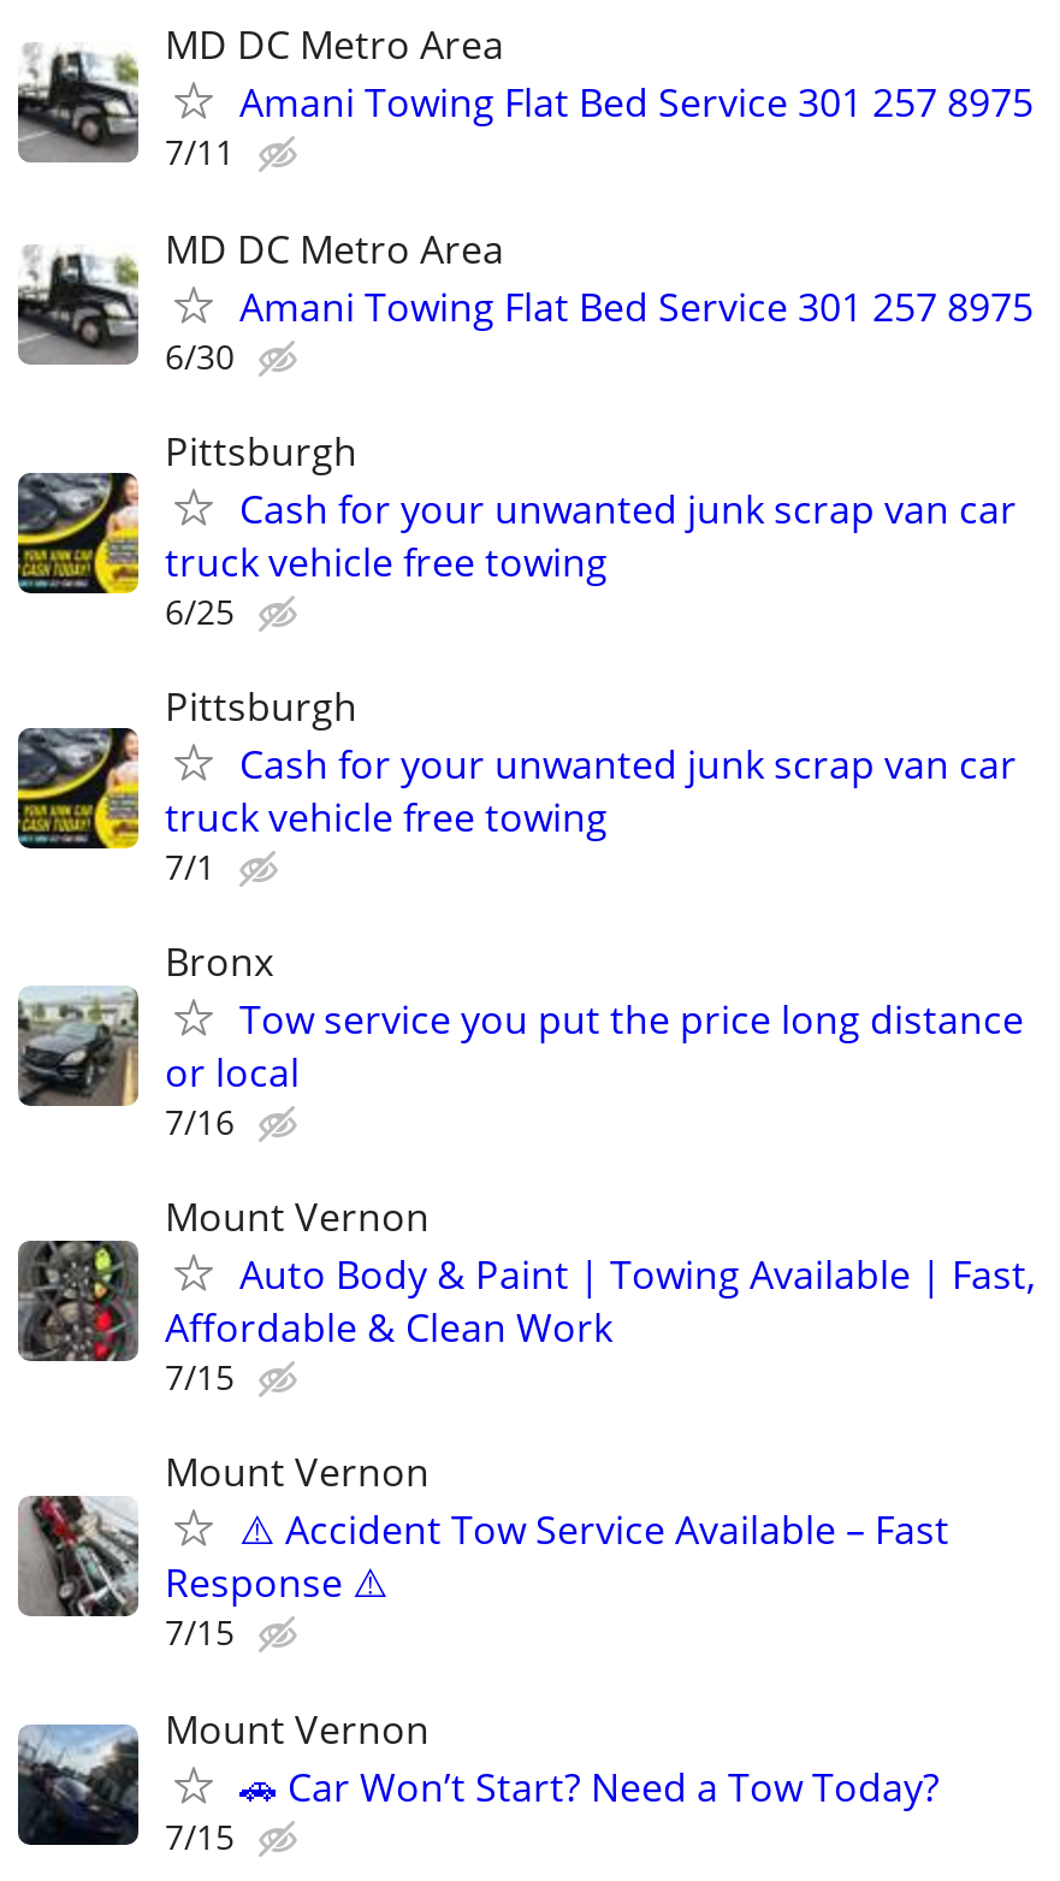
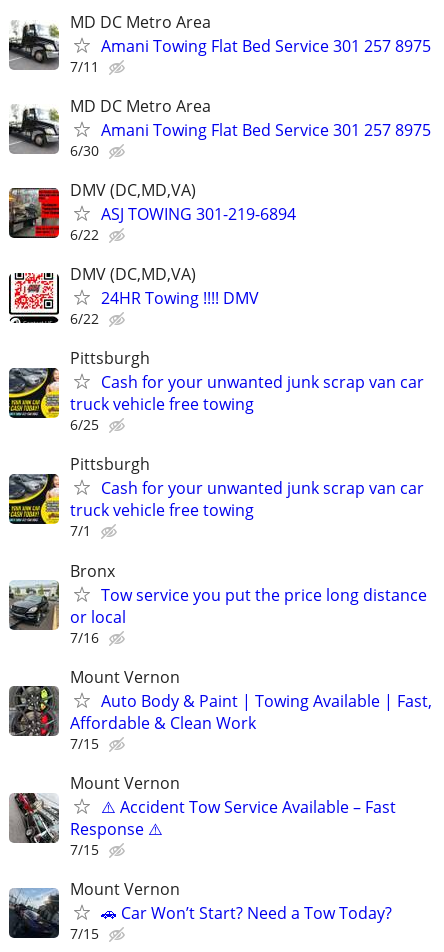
+ [image]
+ DMV (DC,MD,VA)
+ ASJ TOWING 301-219-6894
+ 6/22
+ DMV (DC,MD,VA)
+ 24HR Towing !!!! DMV
+ 6/22

+ [image]
